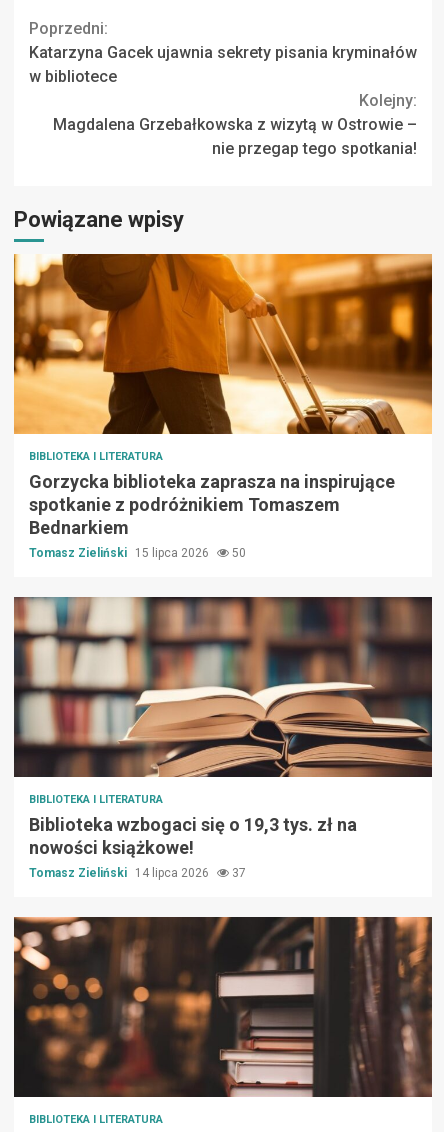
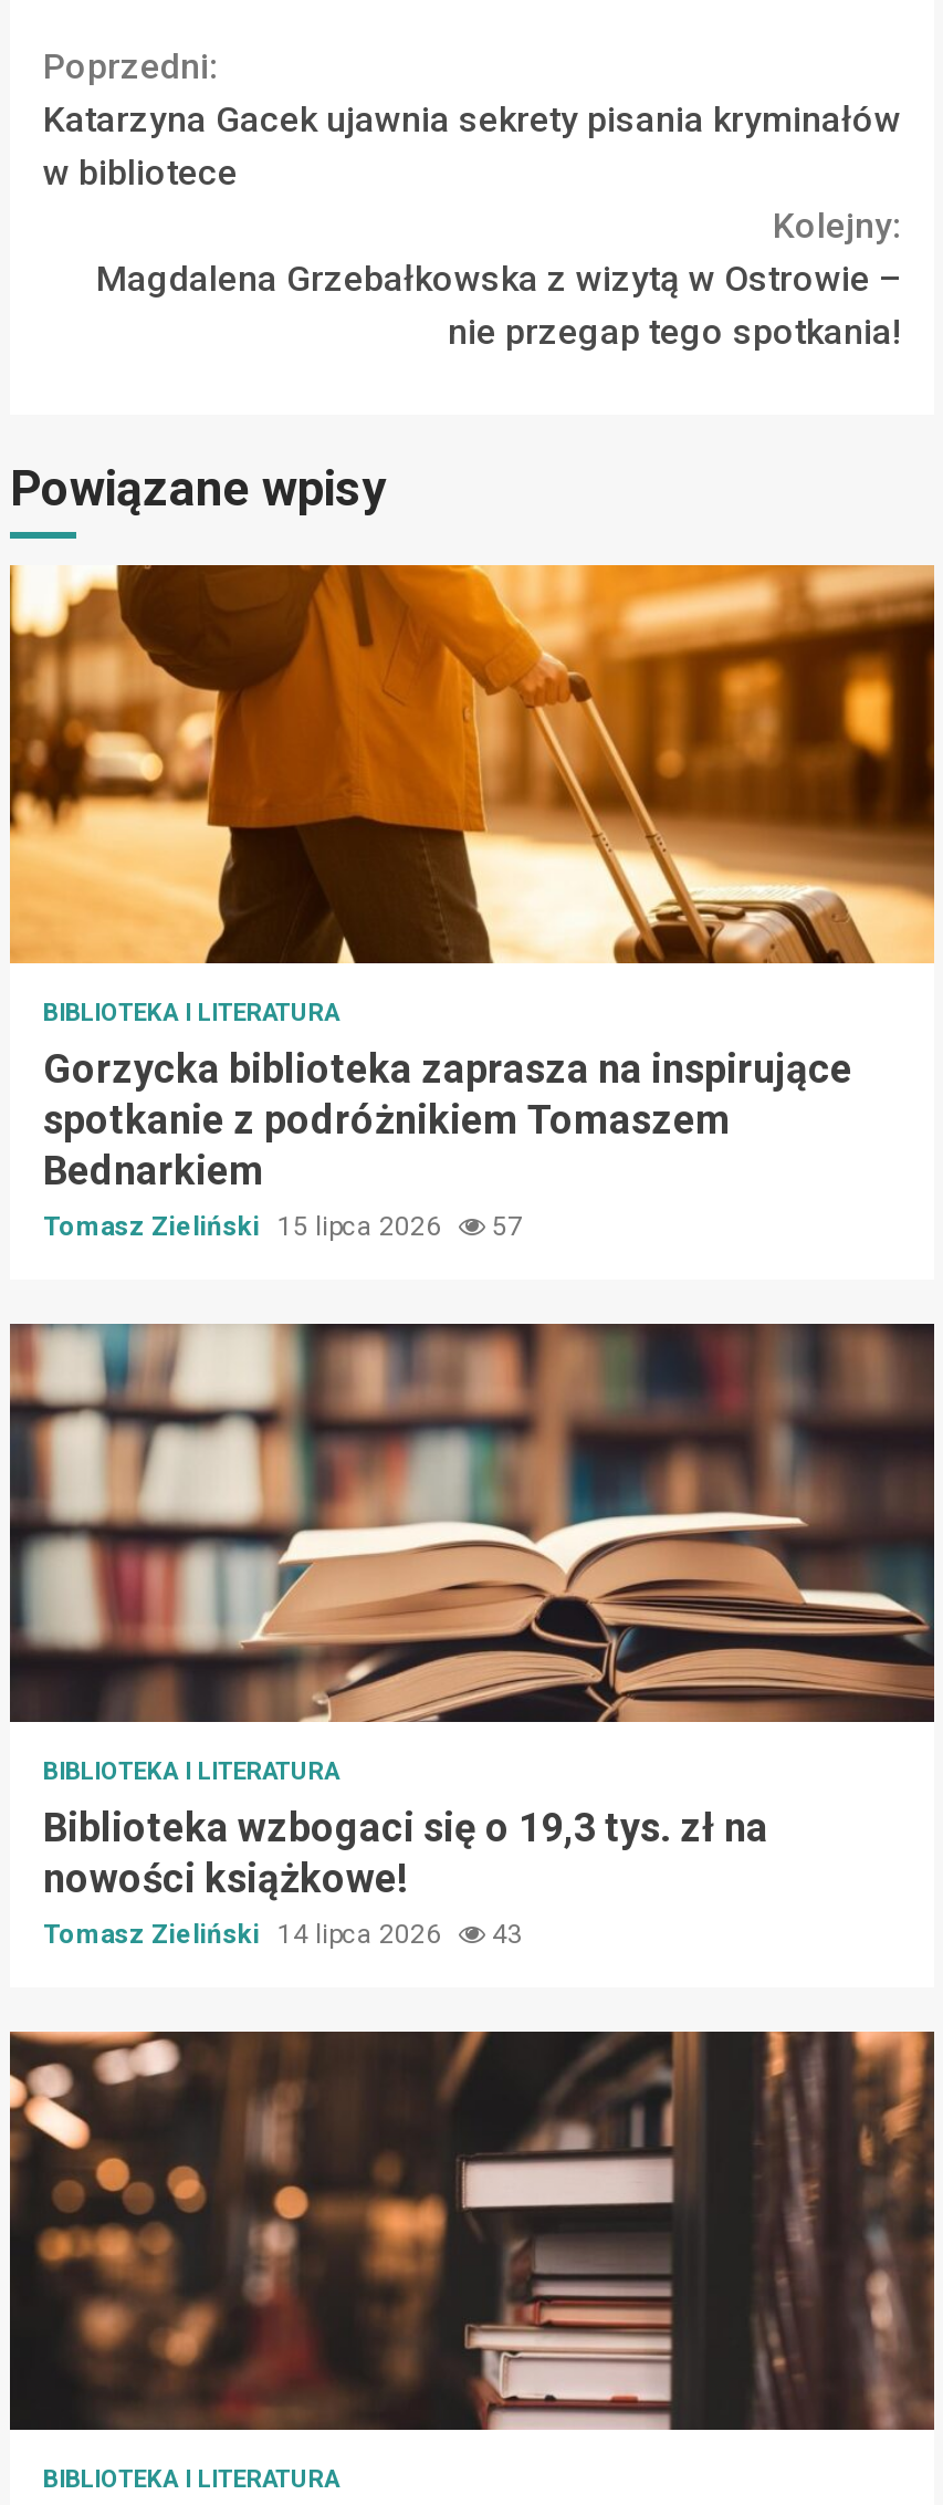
- Tomasz Zieliński 15 lipca 2026 50
+ Tomasz Zieliński 15 lipca 2026 57

- Tomasz Zieliński 14 lipca 2026 37
+ Tomasz Zieliński 14 lipca 2026 43
